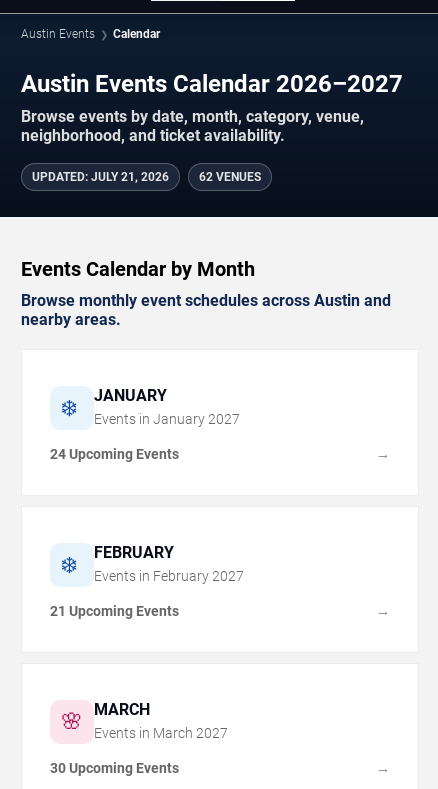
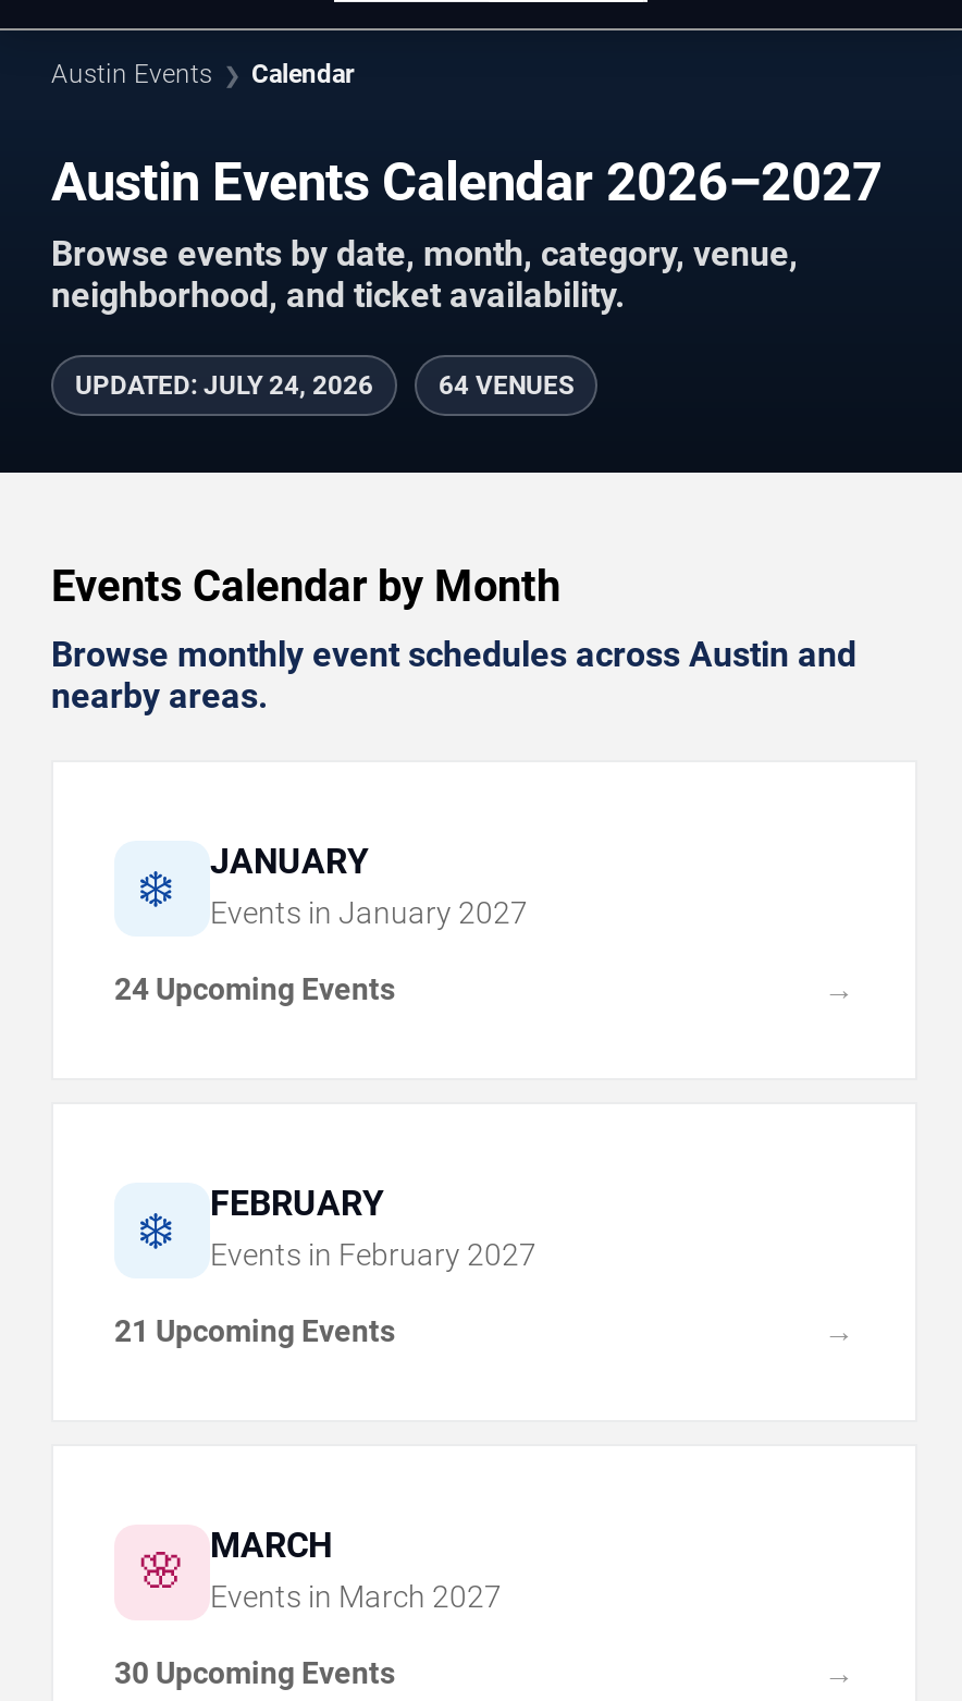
- UPDATED: JULY 21, 2026
+ UPDATED: JULY 24, 2026

- 62 VENUES
+ 64 VENUES
